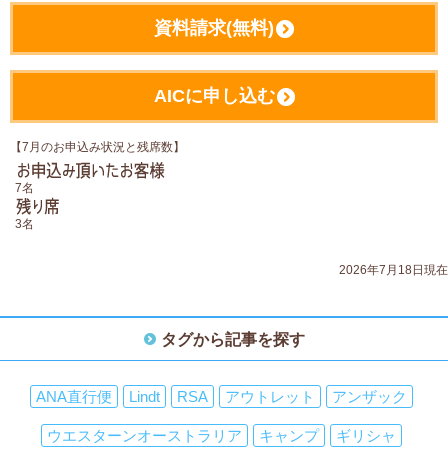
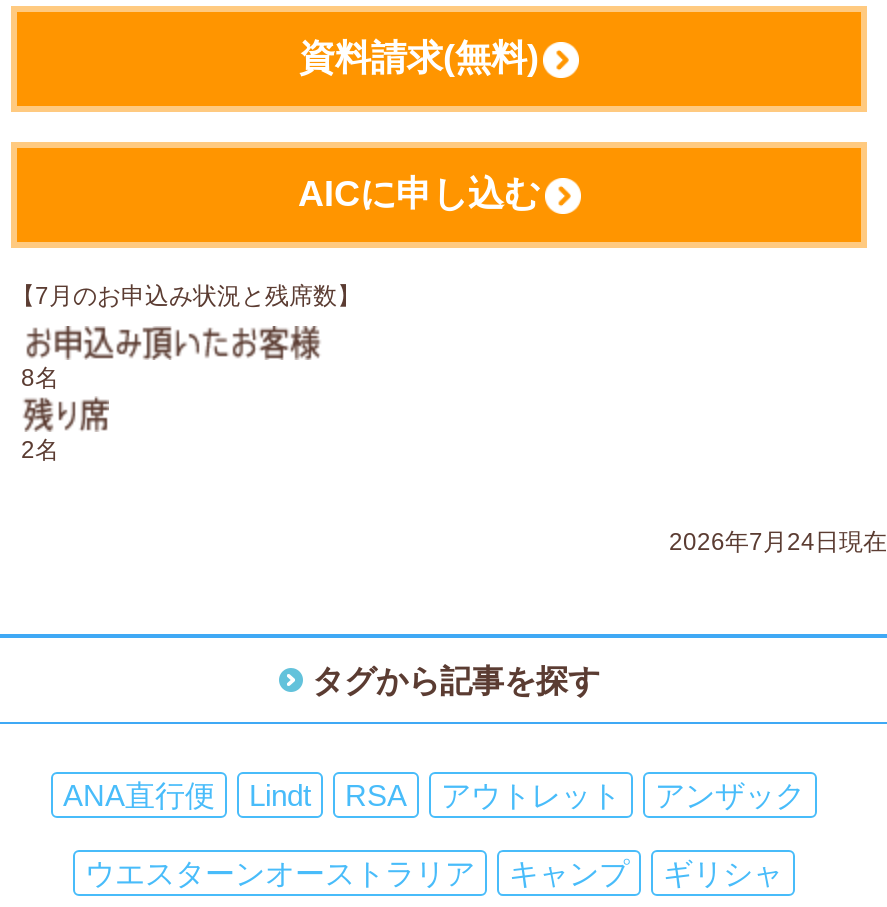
- 7名
+ 8名

- 3名
+ 2名

- 2026年7月18日現在
+ 2026年7月24日現在
